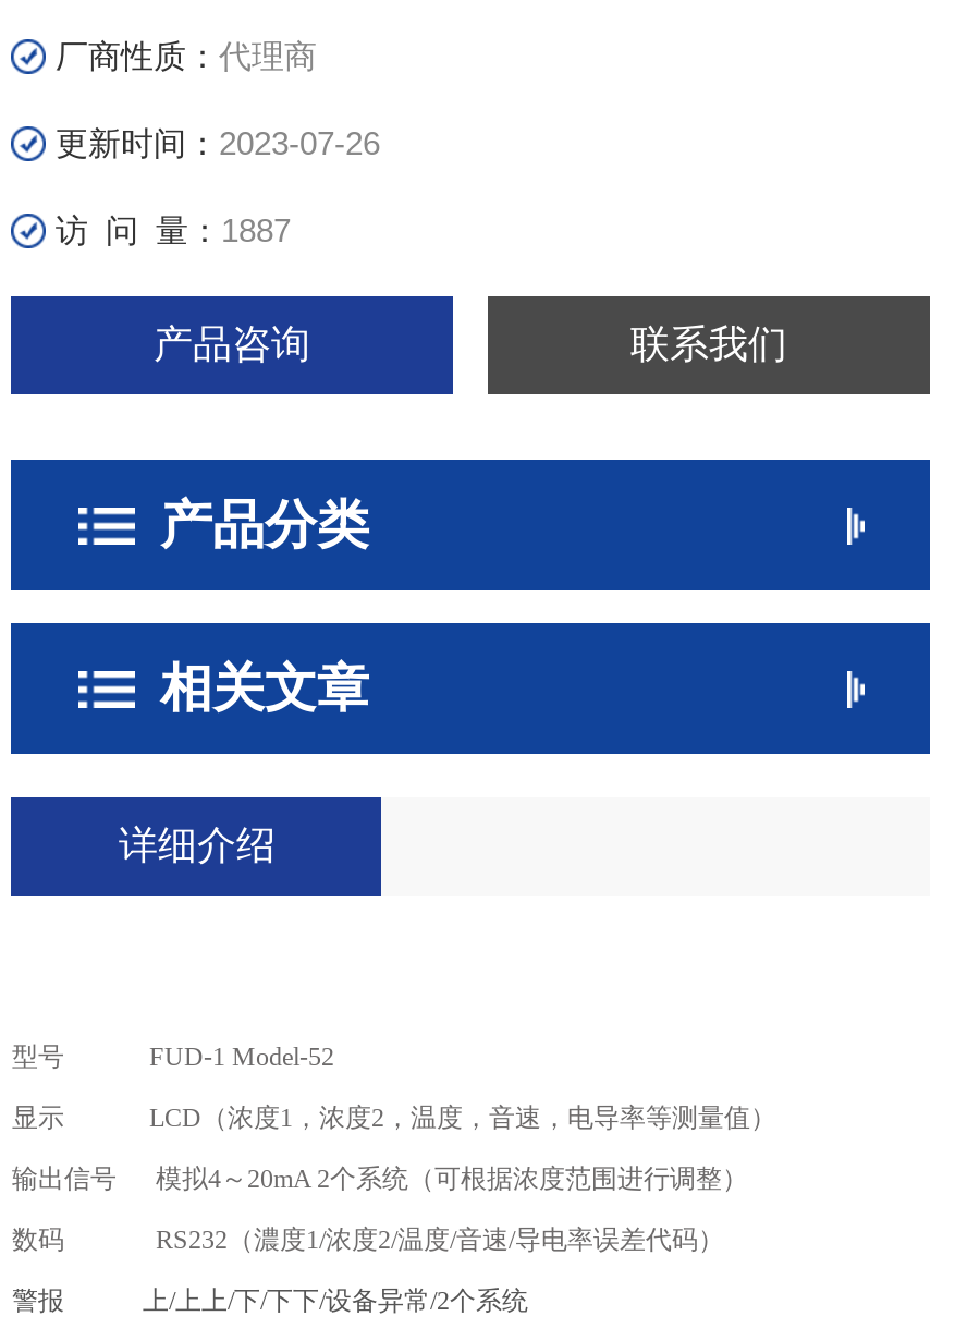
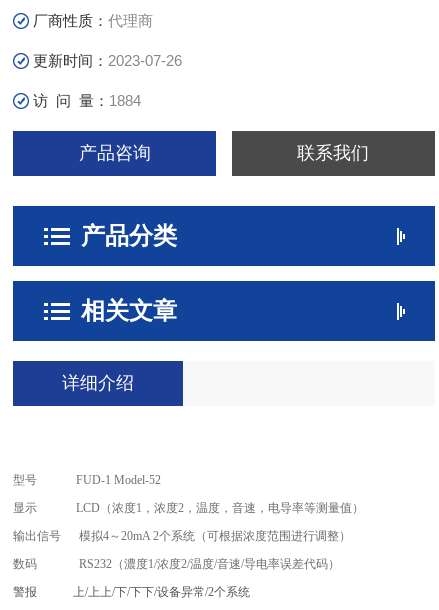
- 访 问 量：1887
+ 访 问 量：1884
